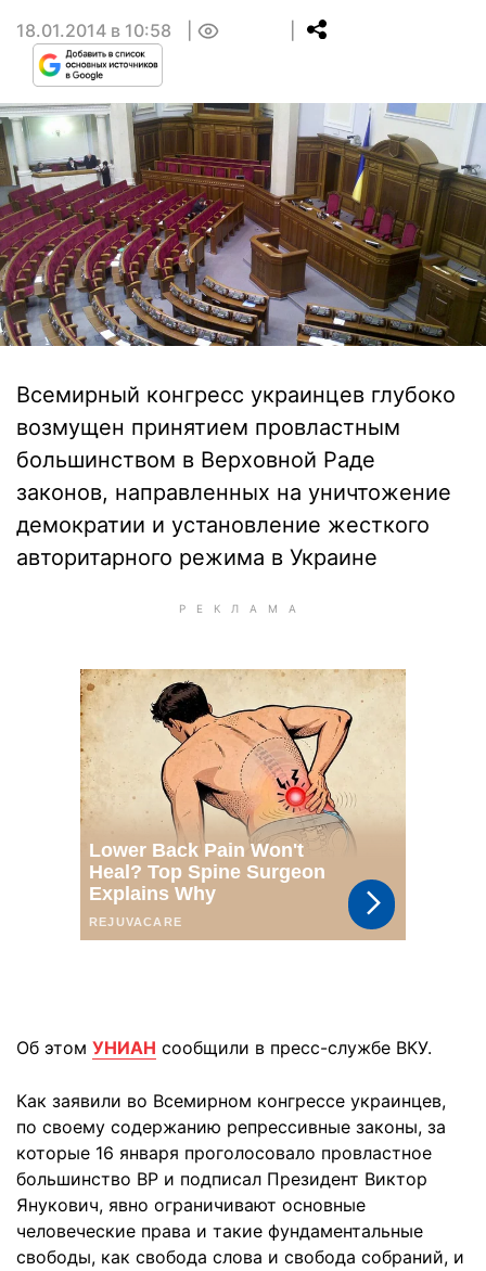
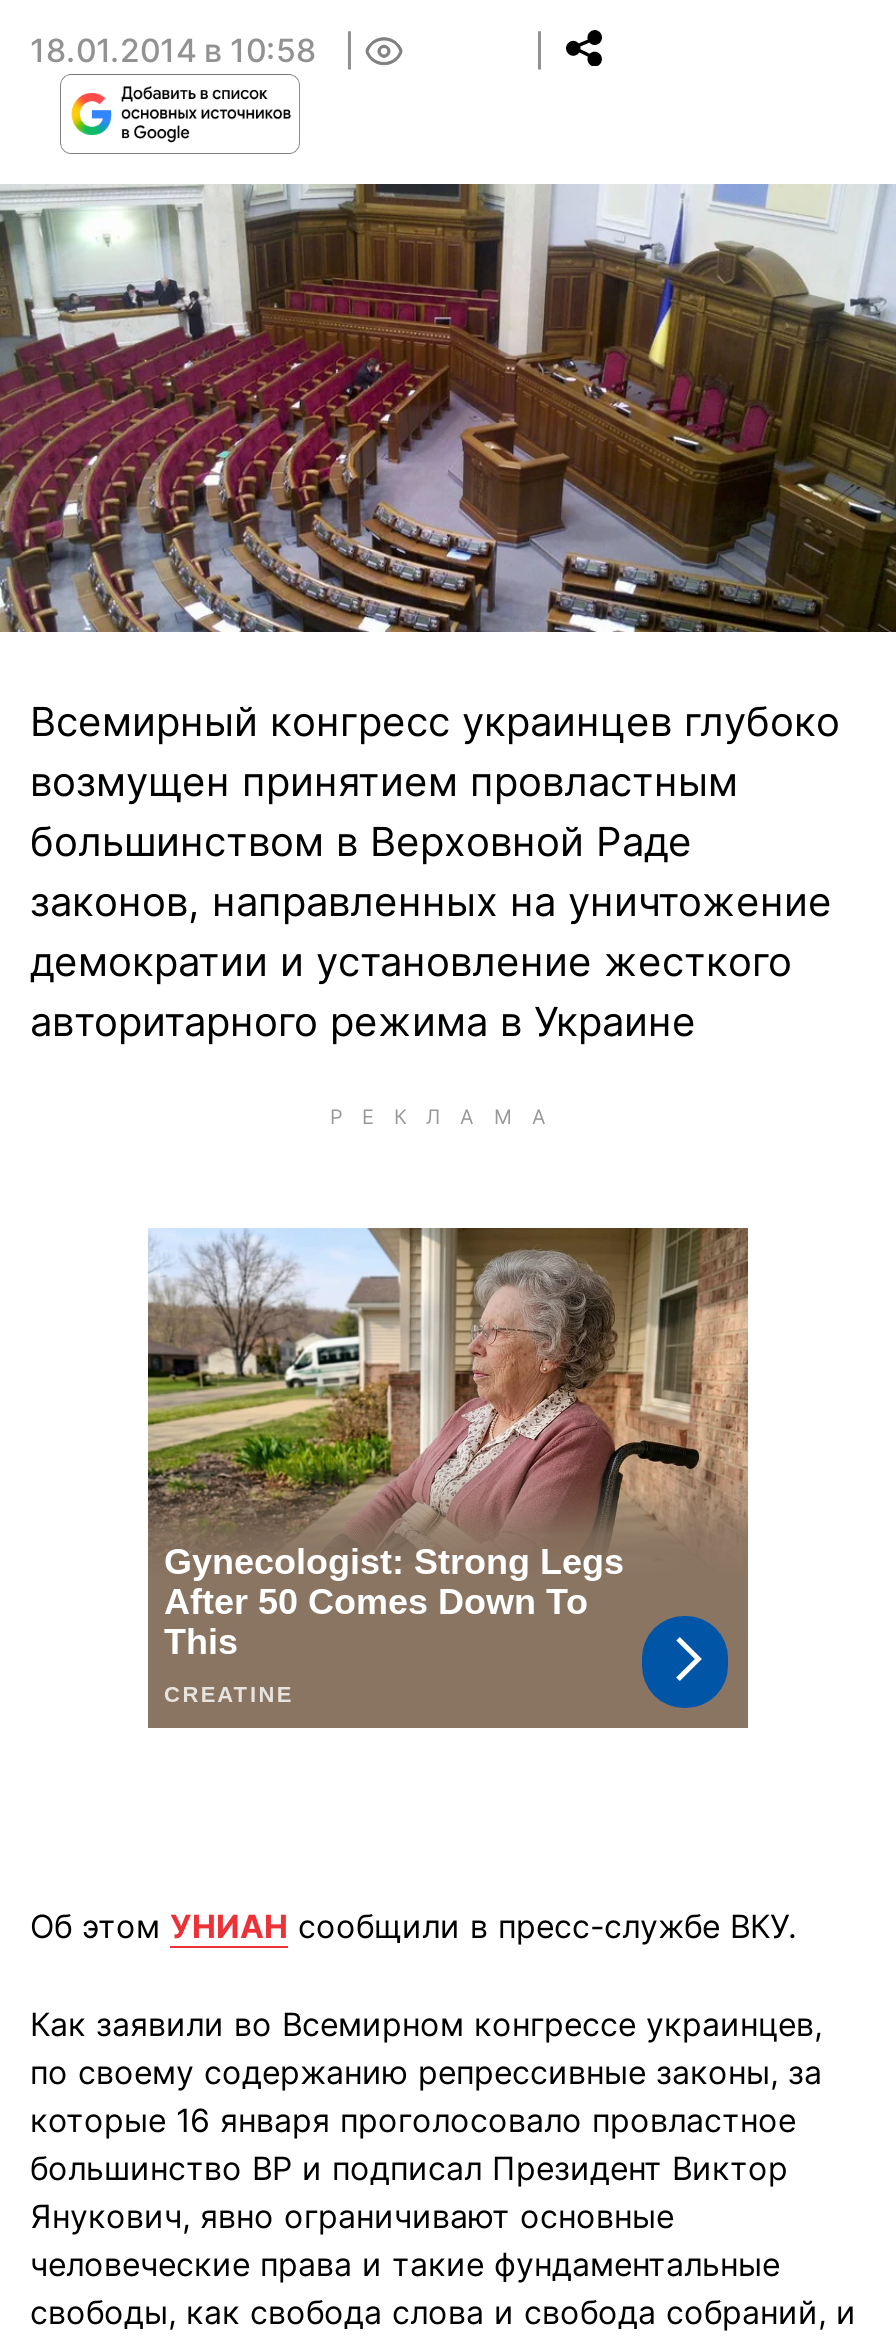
- [image]
+ [image]
